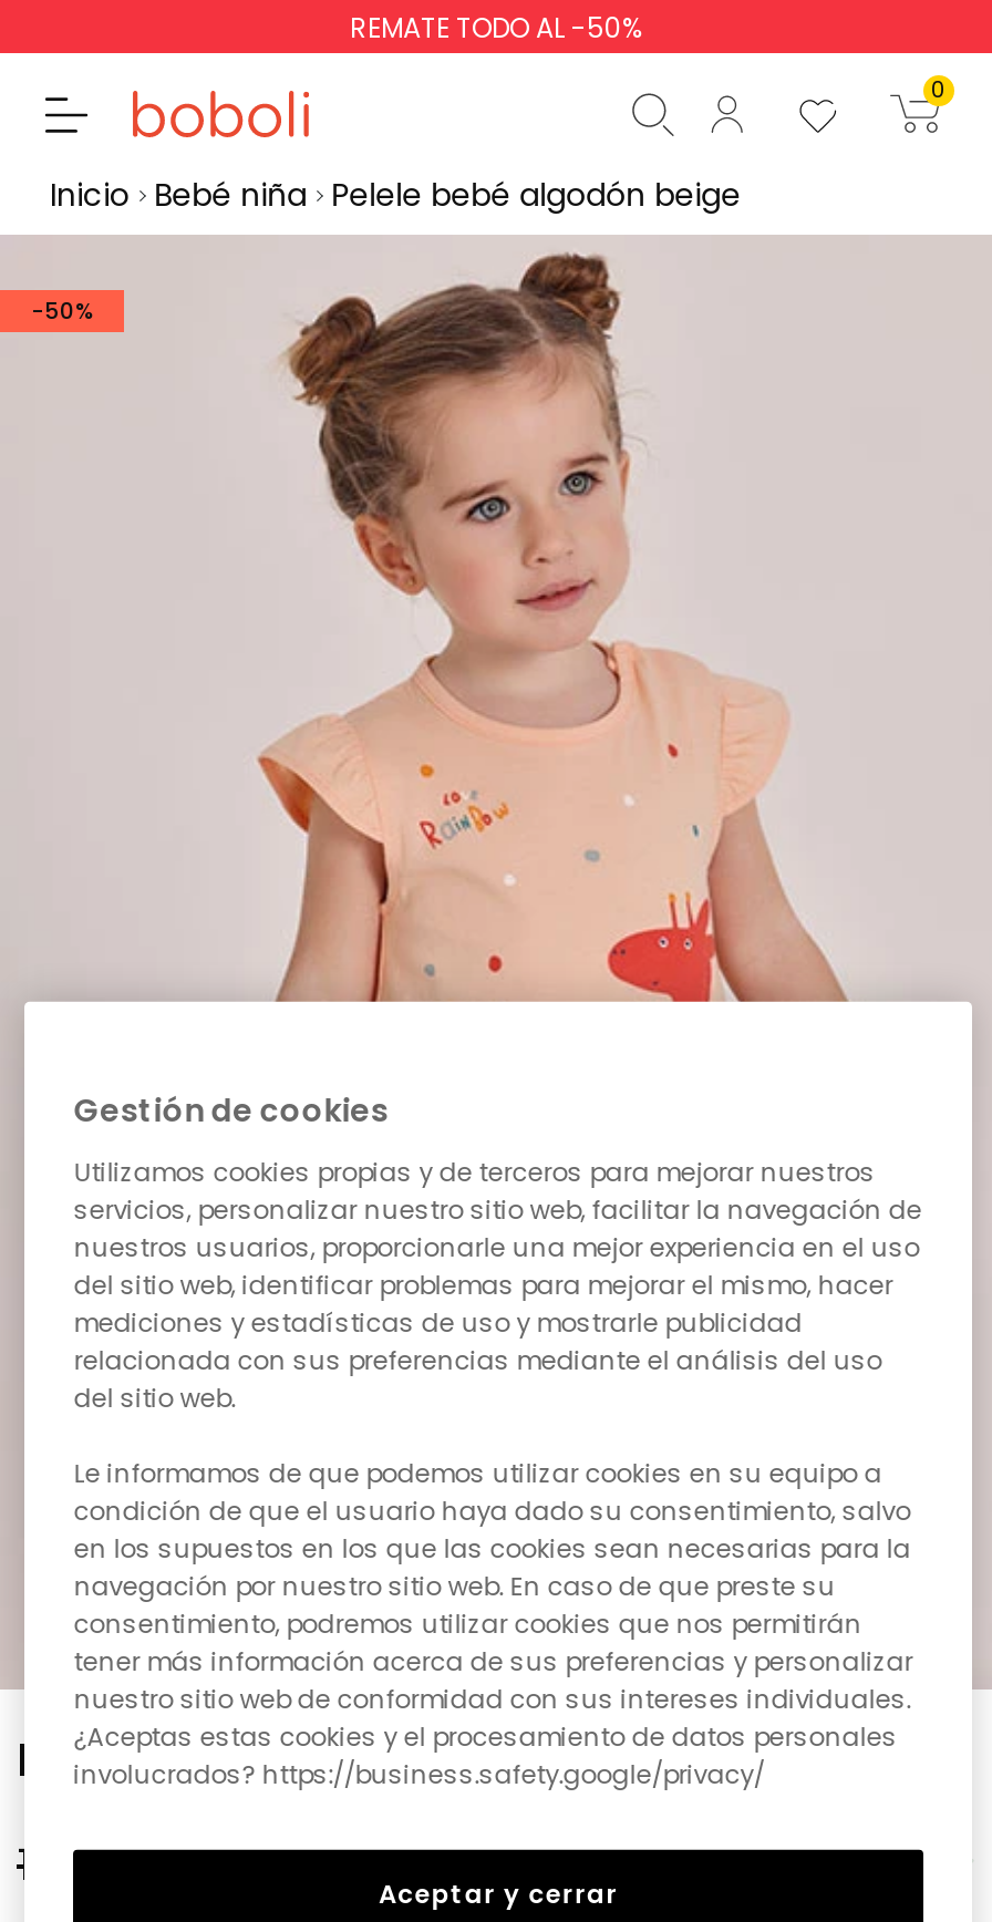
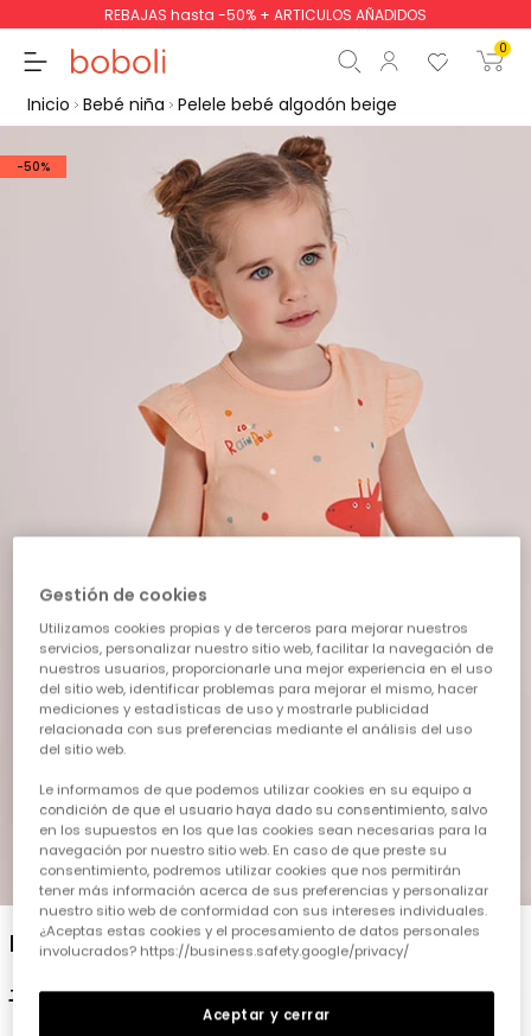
- REMATE TODO AL -50%
+ REBAJAS hasta -50% + ARTICULOS AÑADIDOS
